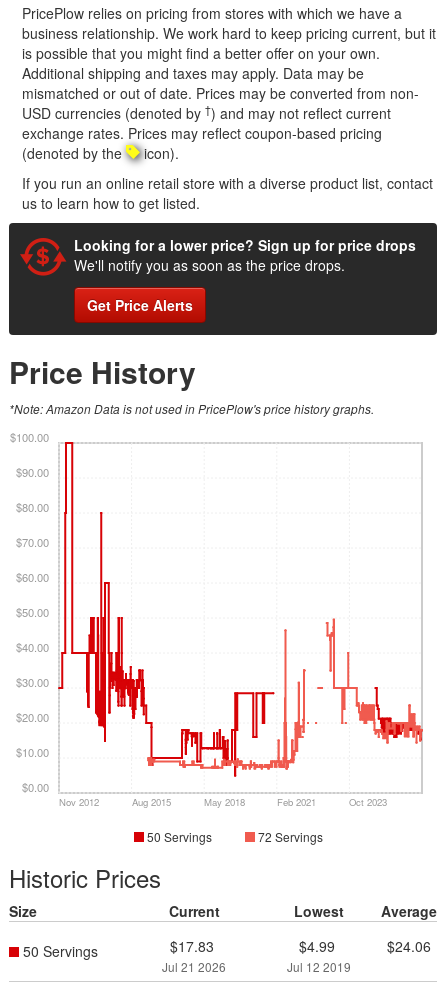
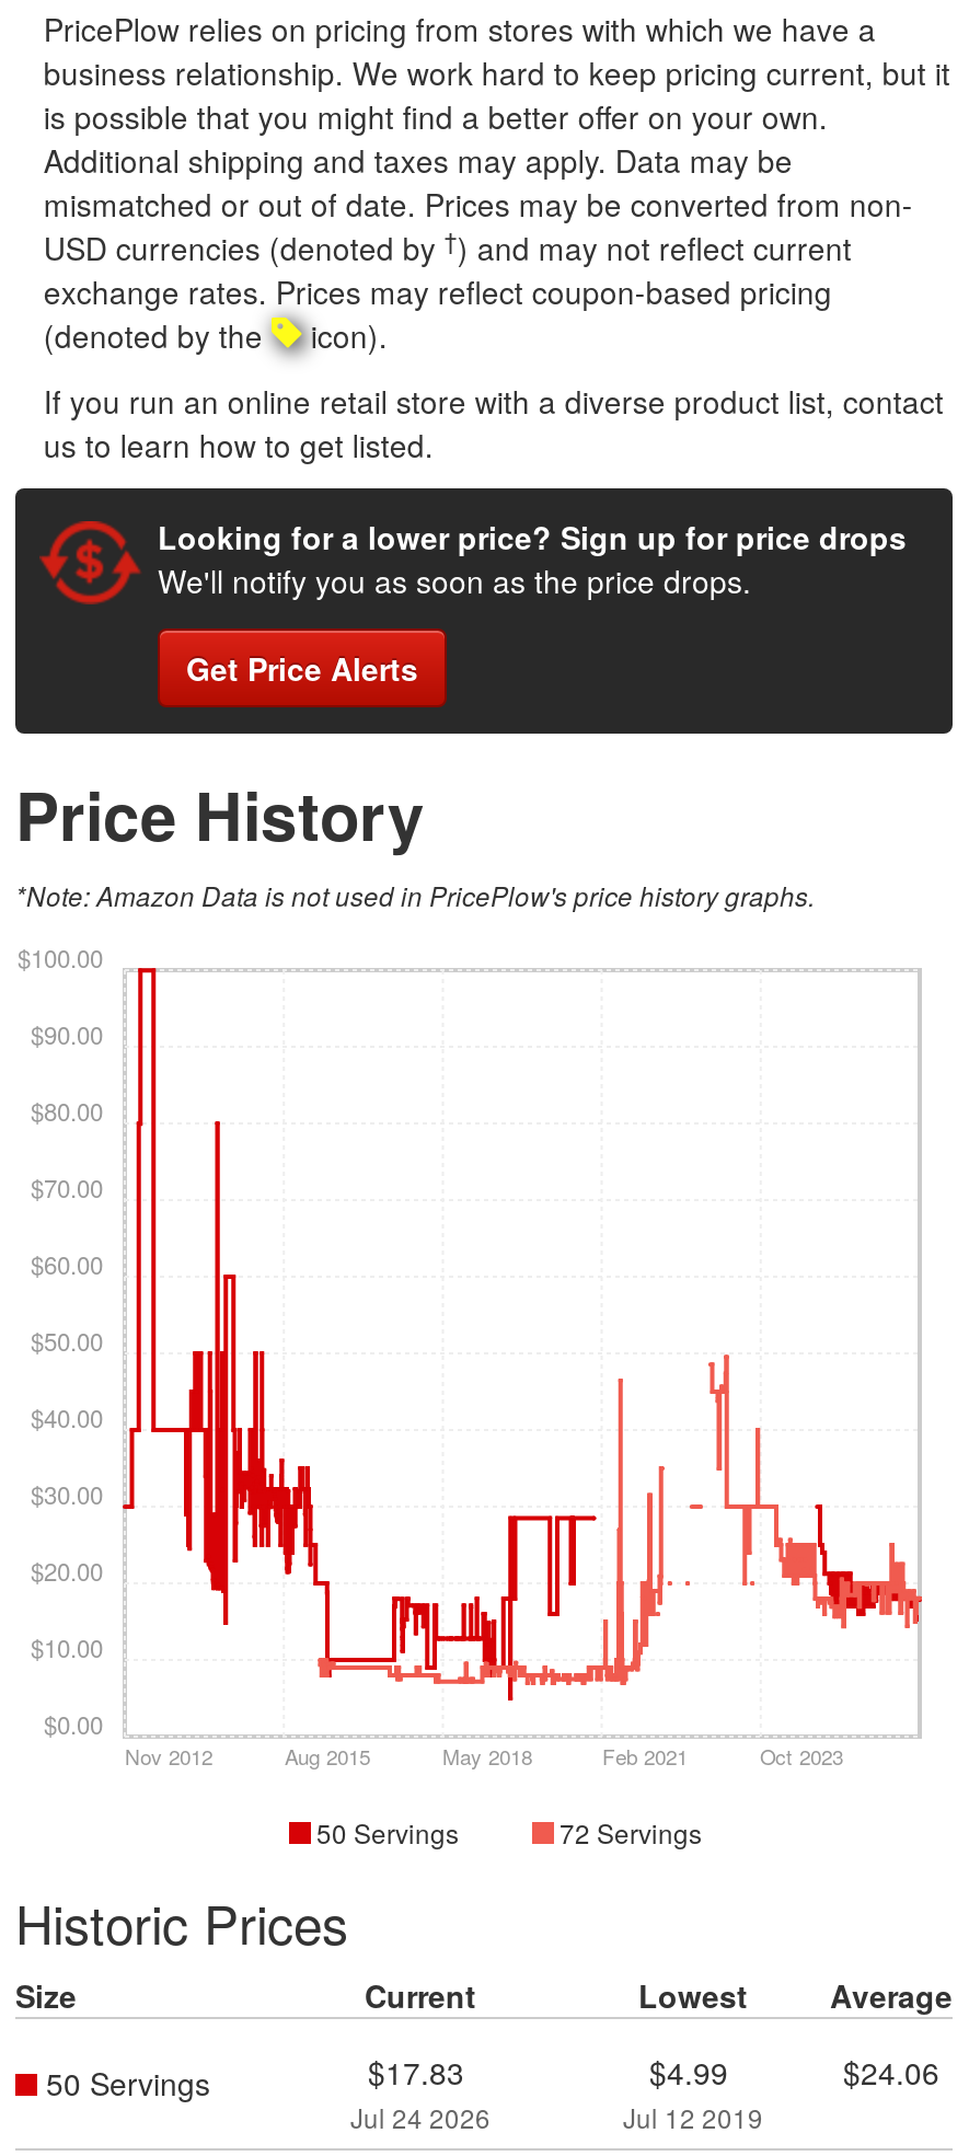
- Jul 21 2026
+ Jul 24 2026
